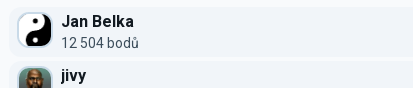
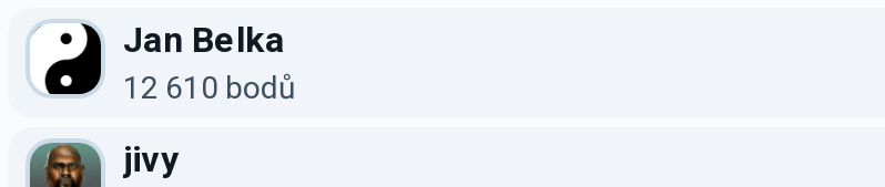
- 12 504 bodů
+ 12 610 bodů
